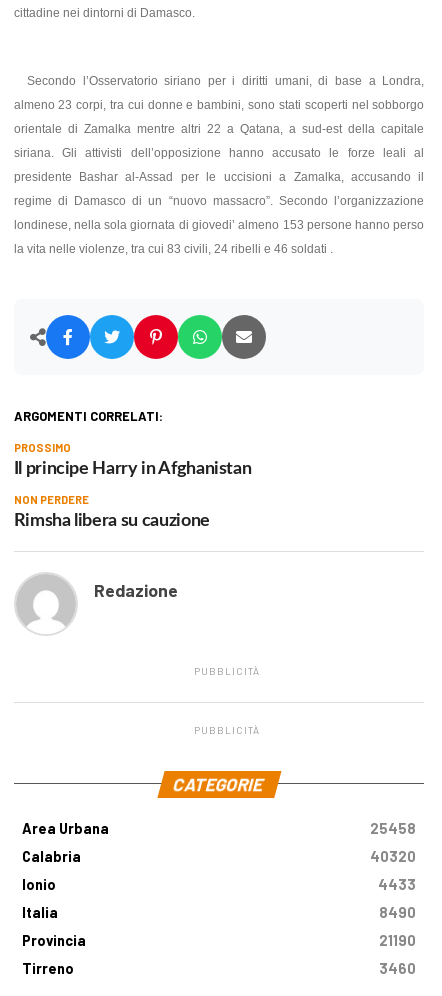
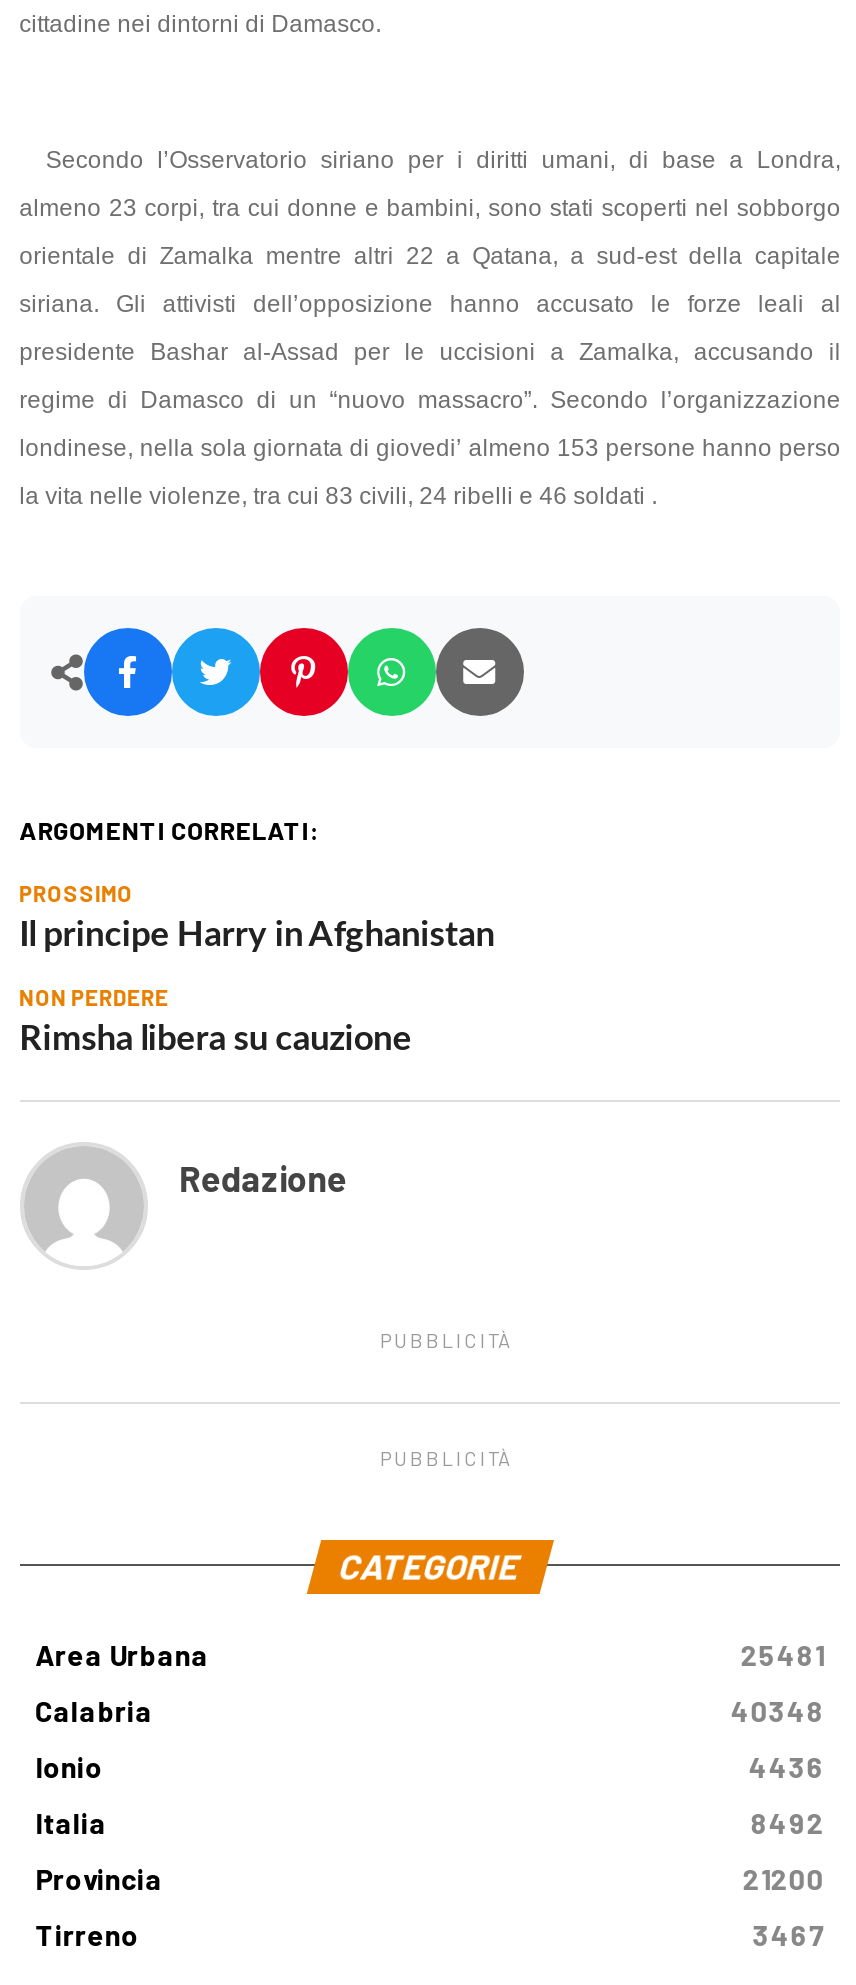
- 25458
+ 25481

- 40320
+ 40348

- 4433
+ 4436

- 8490
+ 8492

- 21190
+ 21200

- 3460
+ 3467
